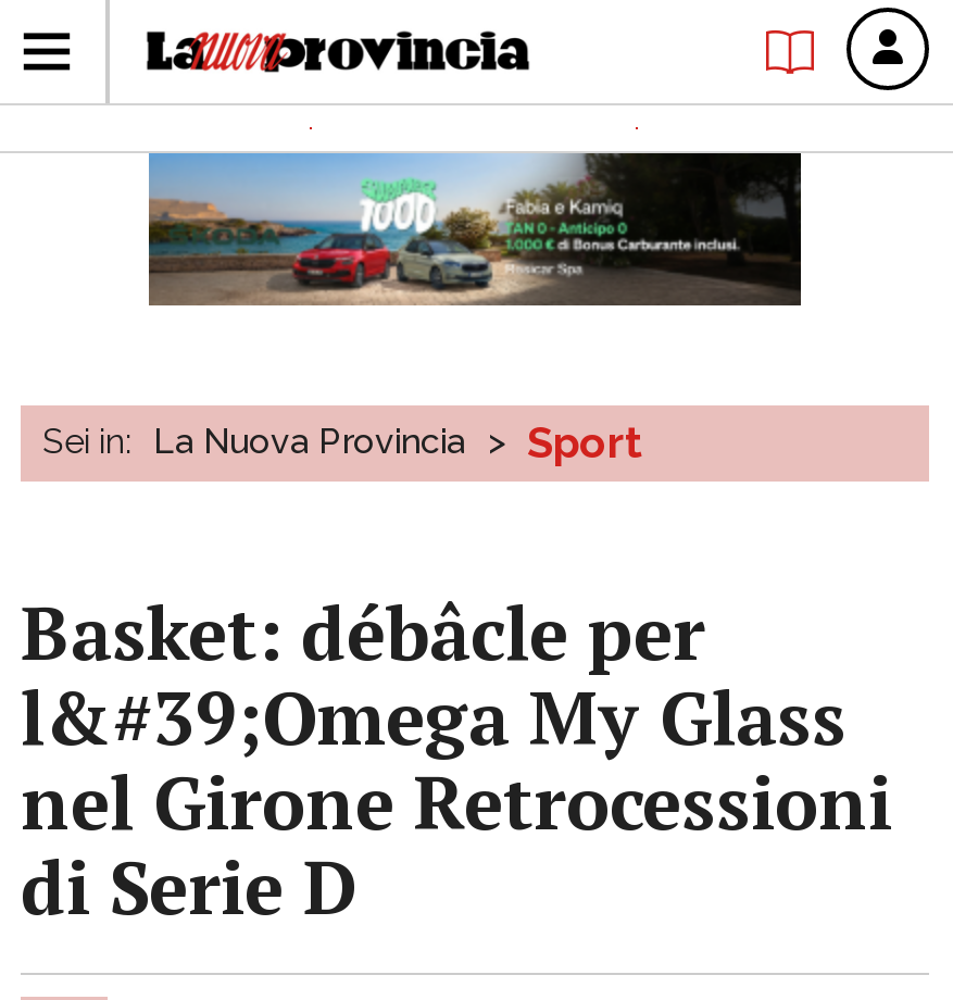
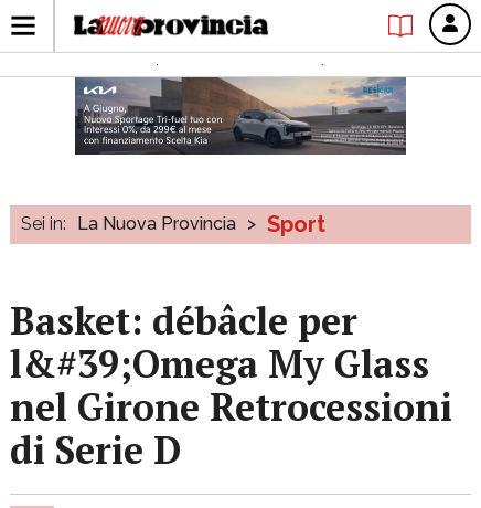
- [image]
+ [image]
